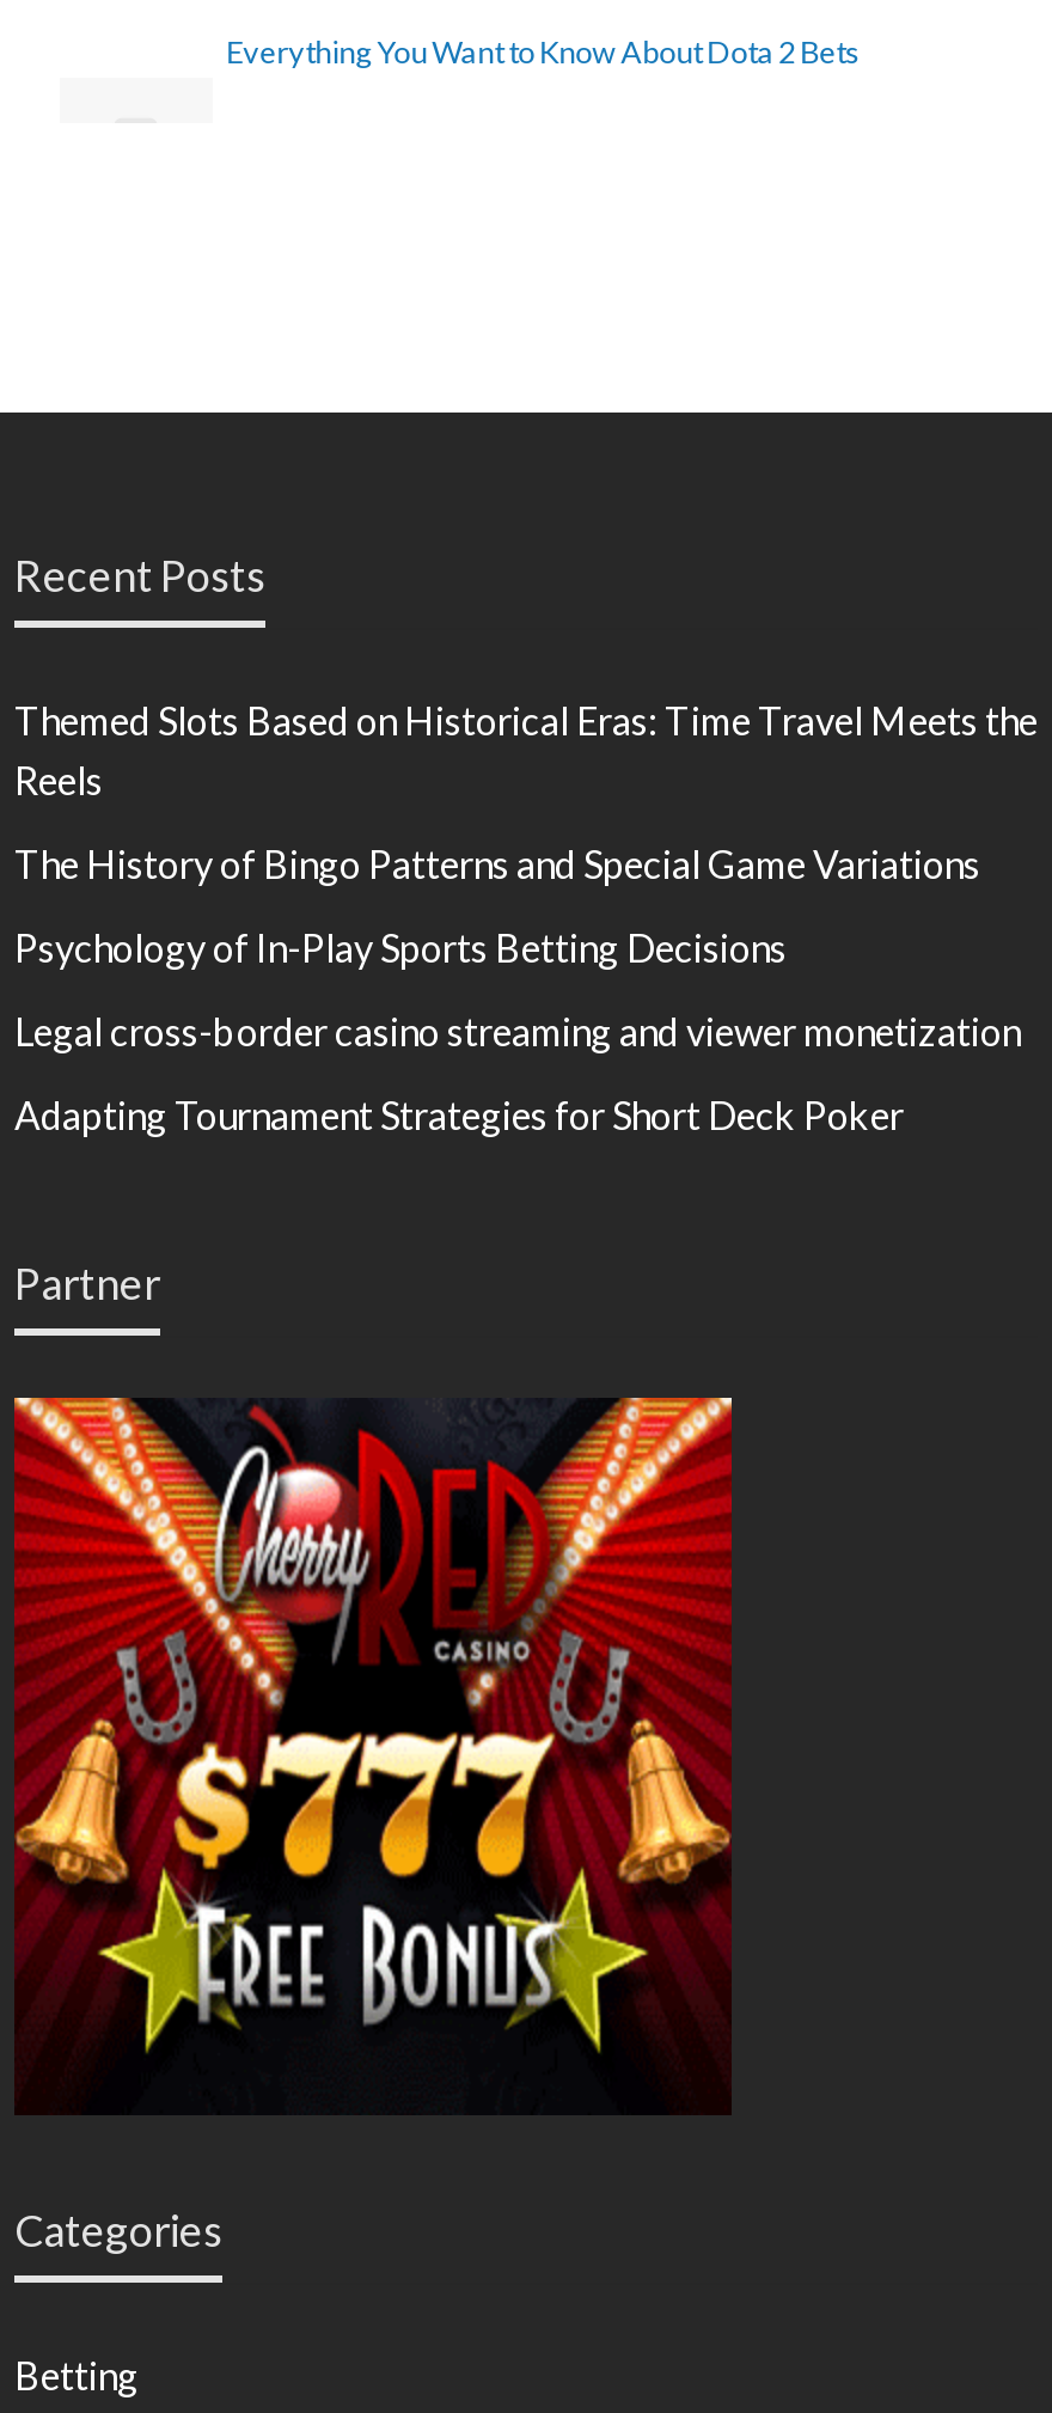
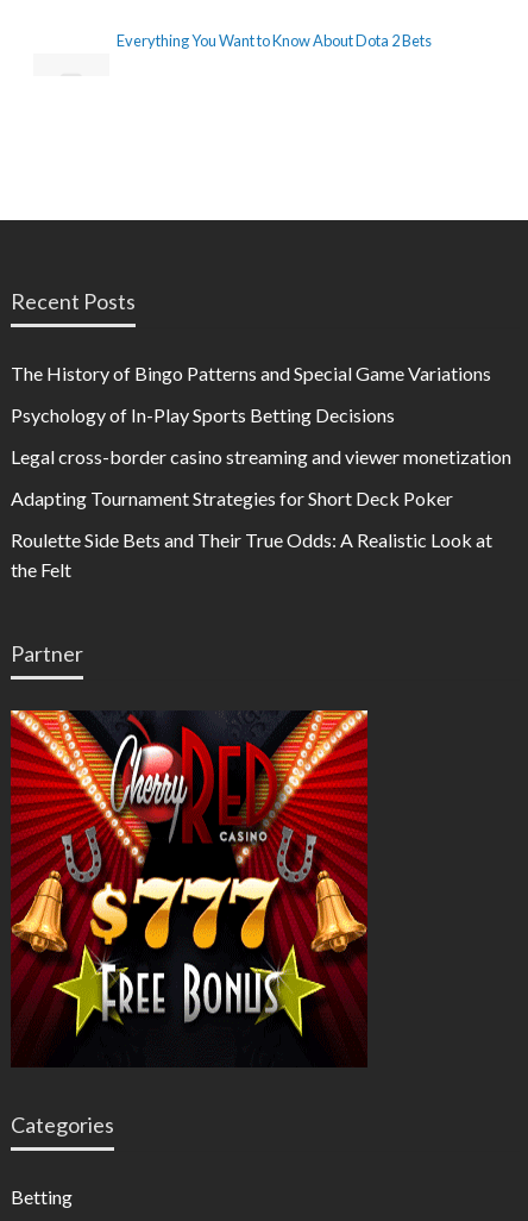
- Themed Slots Based on Historical Eras: Time Travel Meets the
- Reels

moved up: The History of Bingo Patterns and Special Game Variations | Psychology of In-Play Sports Betting Decisions | Legal cross-border casino streaming and viewer monetization | Adapting Tournament Strategies for Short Deck Poker

+ Roulette Side Bets and Their True Odds: A Realistic Look at
+ the Felt
